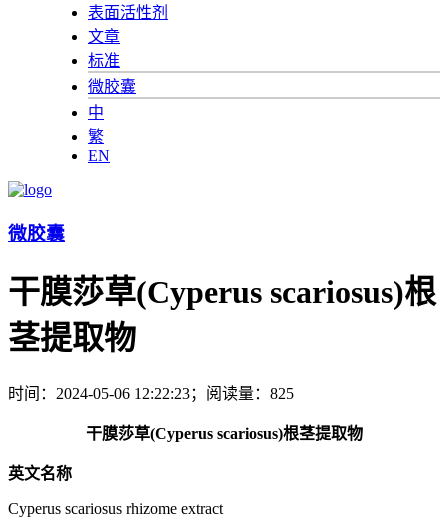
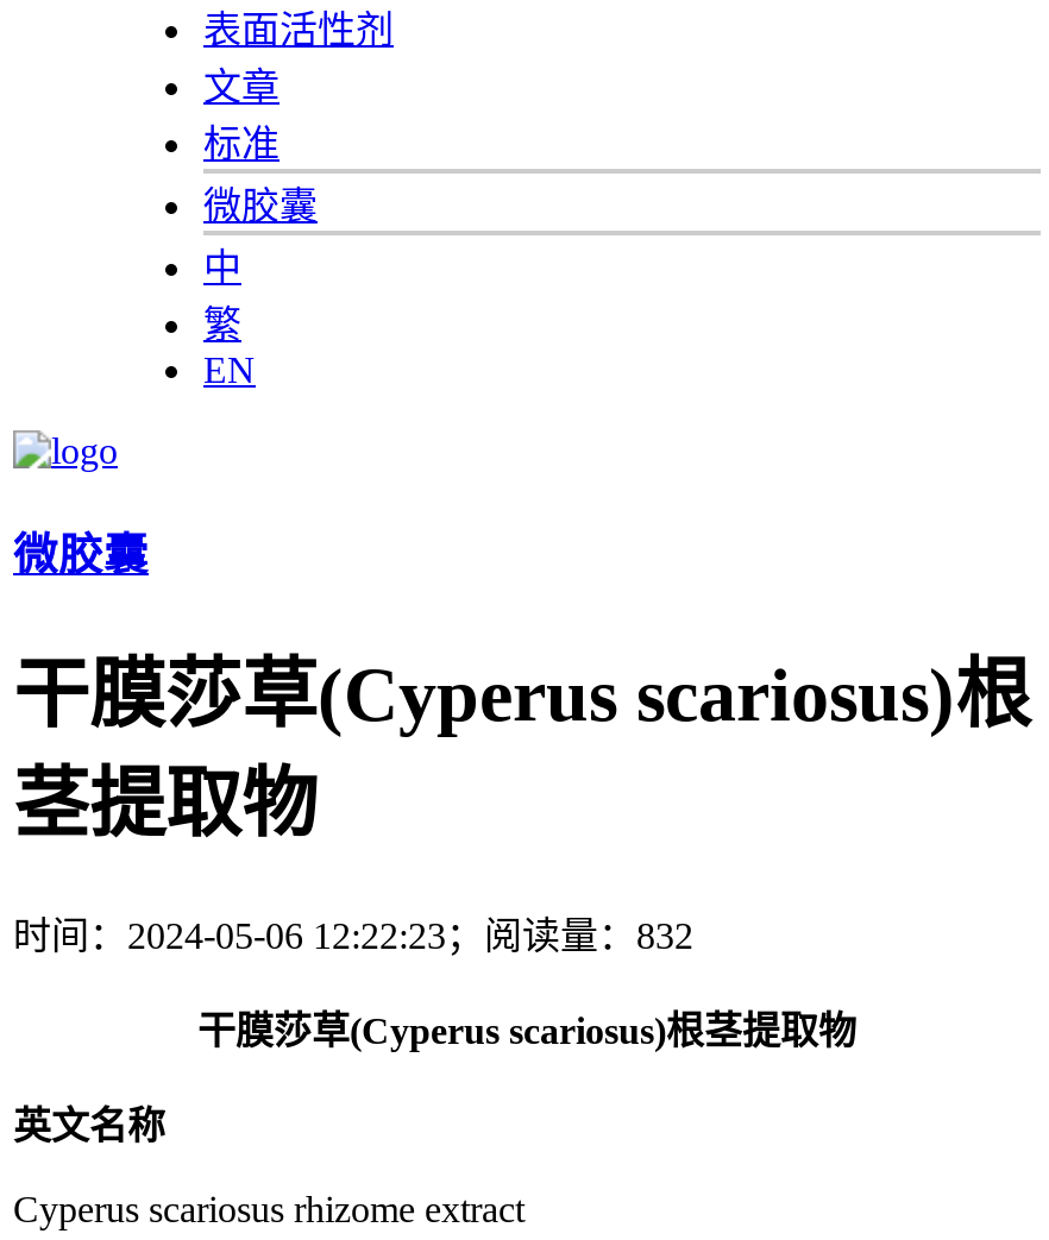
- 时间：2024-05-06 12:22:23；阅读量：825
+ 时间：2024-05-06 12:22:23；阅读量：832
